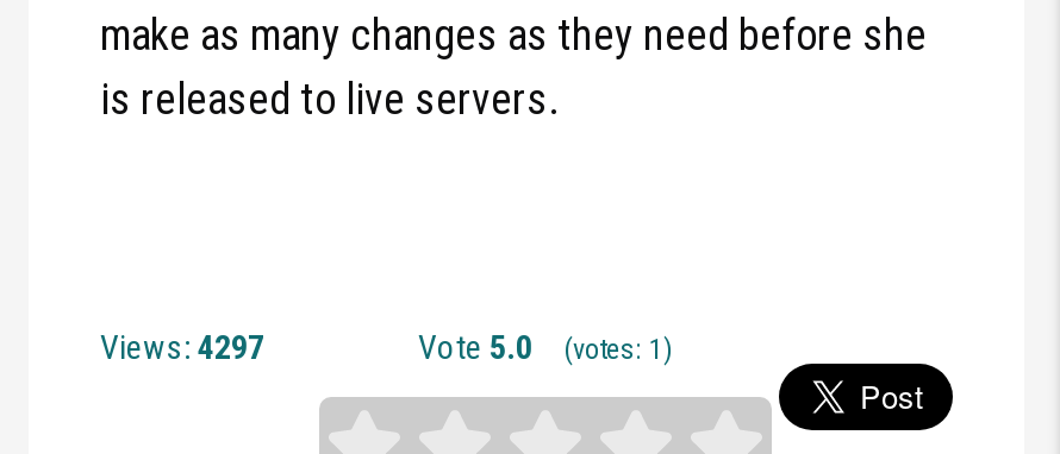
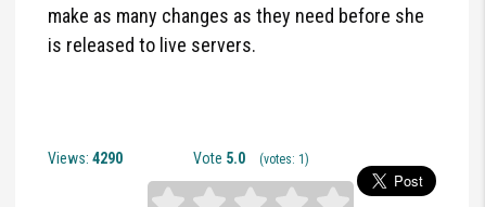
- Views: 4297
+ Views: 4290
